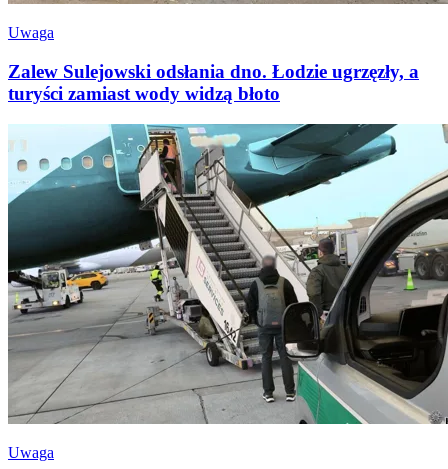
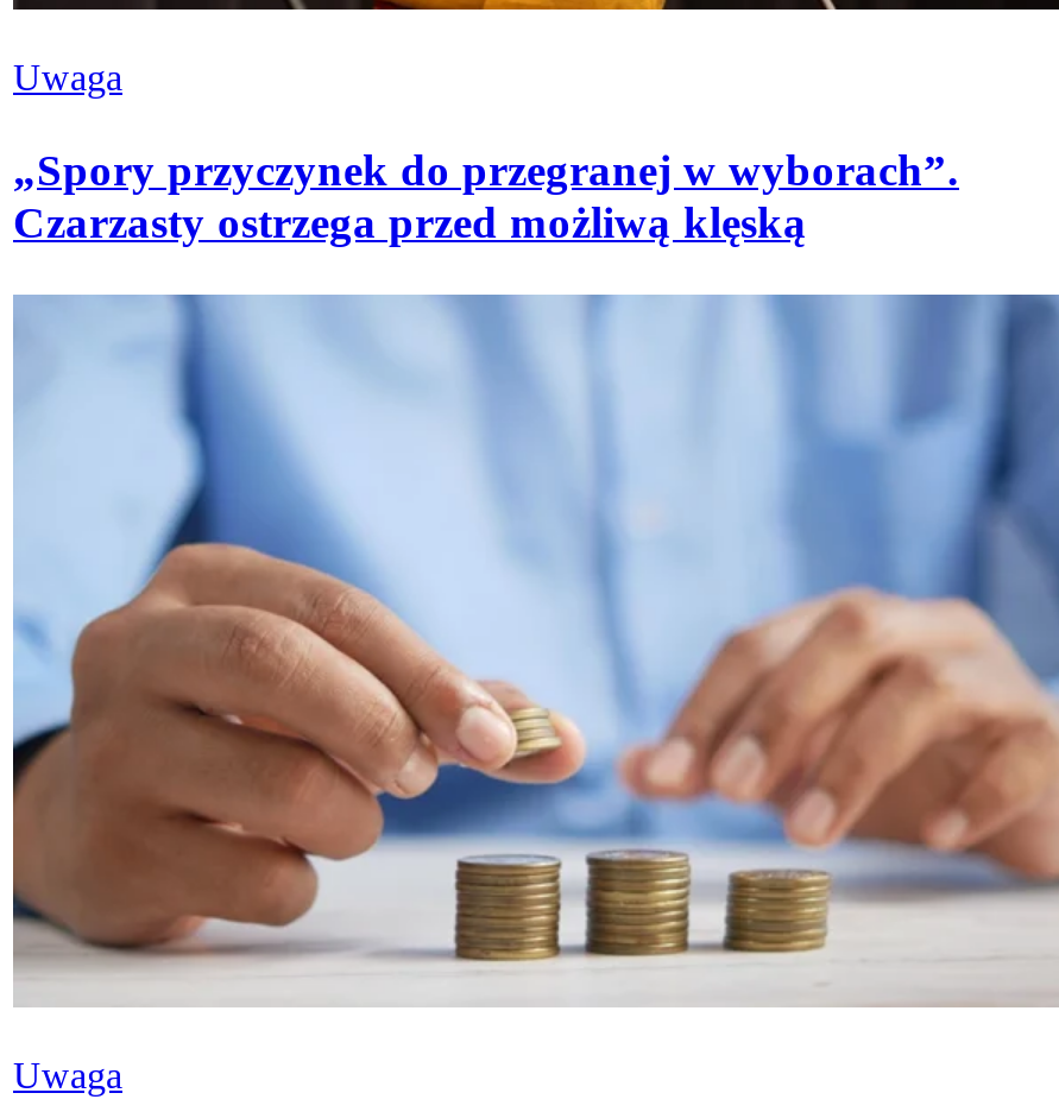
- Zalew Sulejowski odsłania dno. Łodzie ugrzęzły, a
- turyści zamiast wody widzą błoto
+ „Spory przyczynek do przegranej w wyborach”.
+ Czarzasty ostrzega przed możliwą klęską

- [image]
+ [image]
